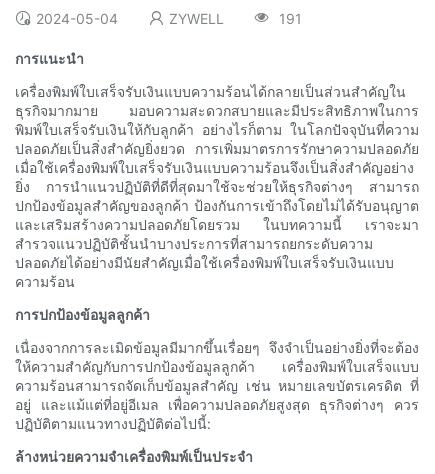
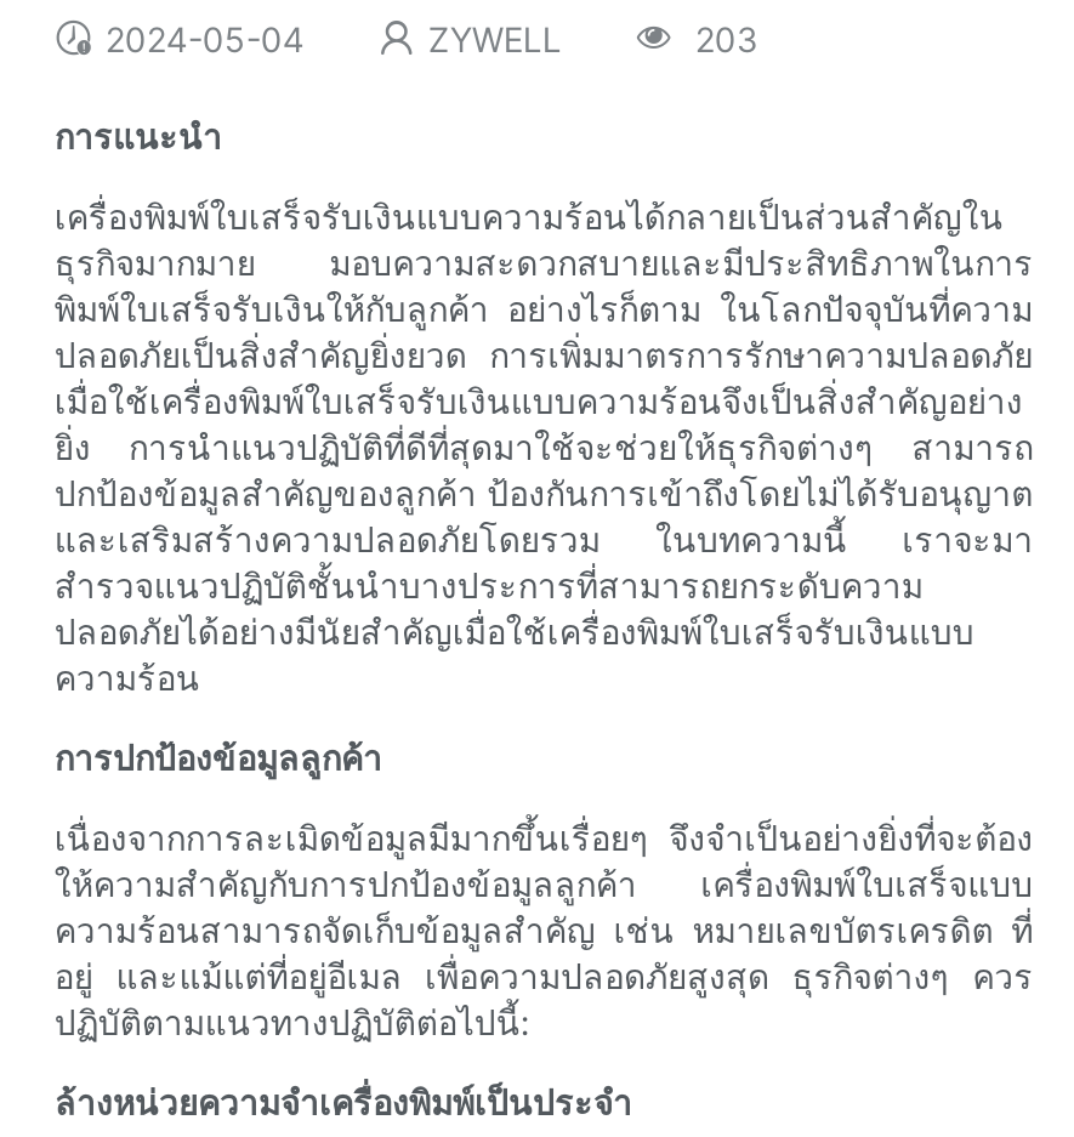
- 191
+ 203
